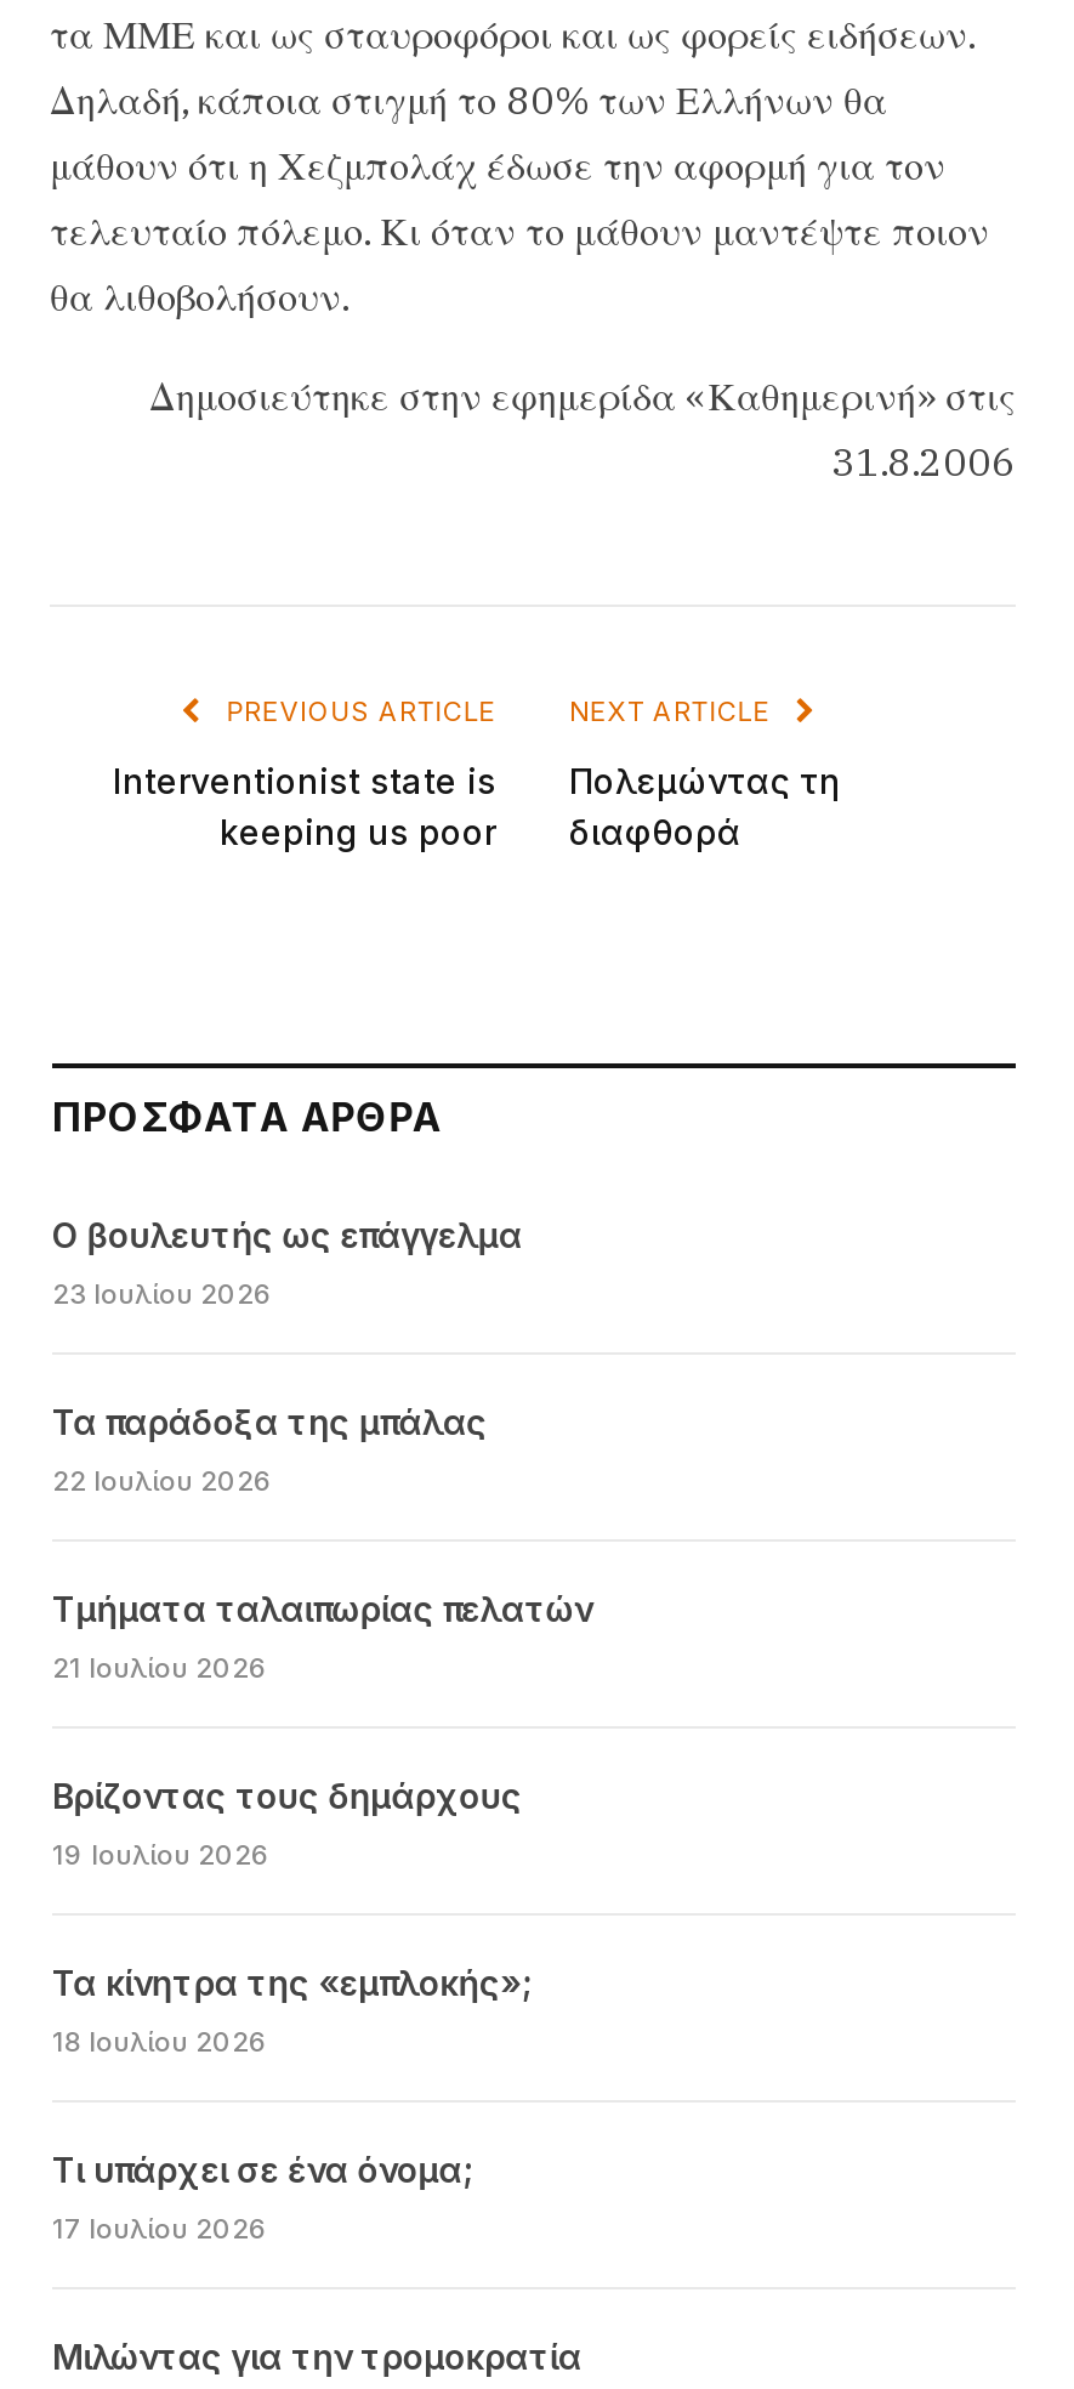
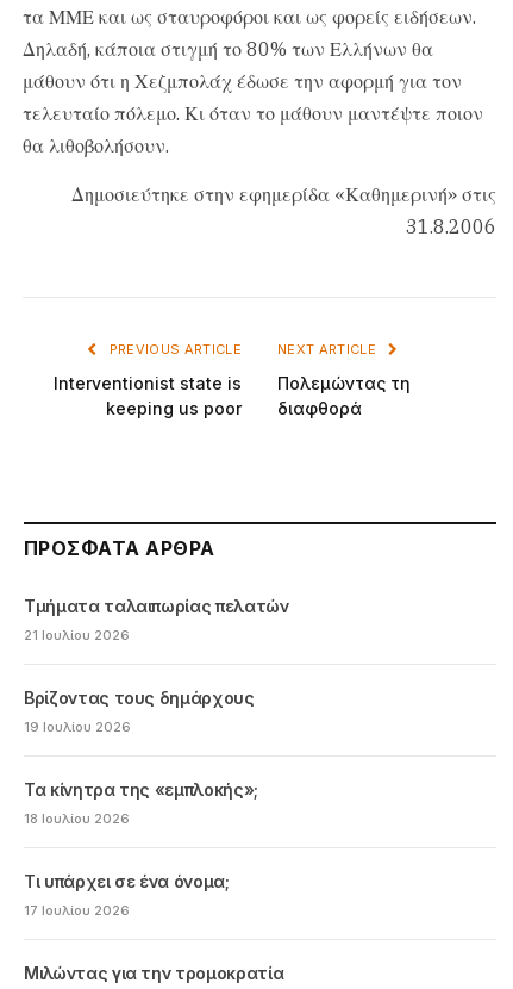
- Ο βουλευτής ως επάγγελμα
- 23 Ιουλίου 2026
- Τα παράδοξα της μπάλας
- 22 Ιουλίου 2026
